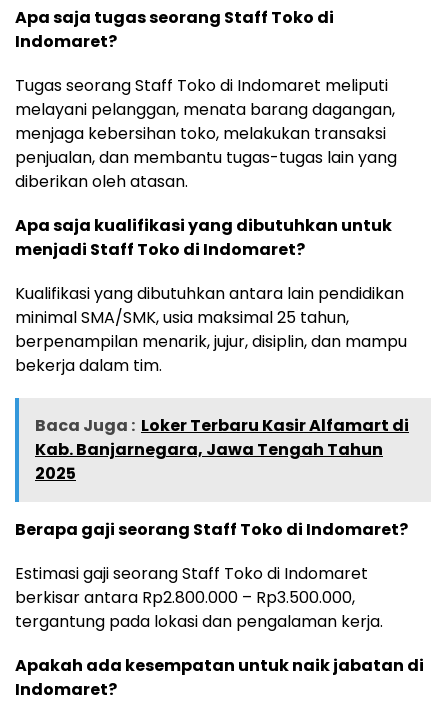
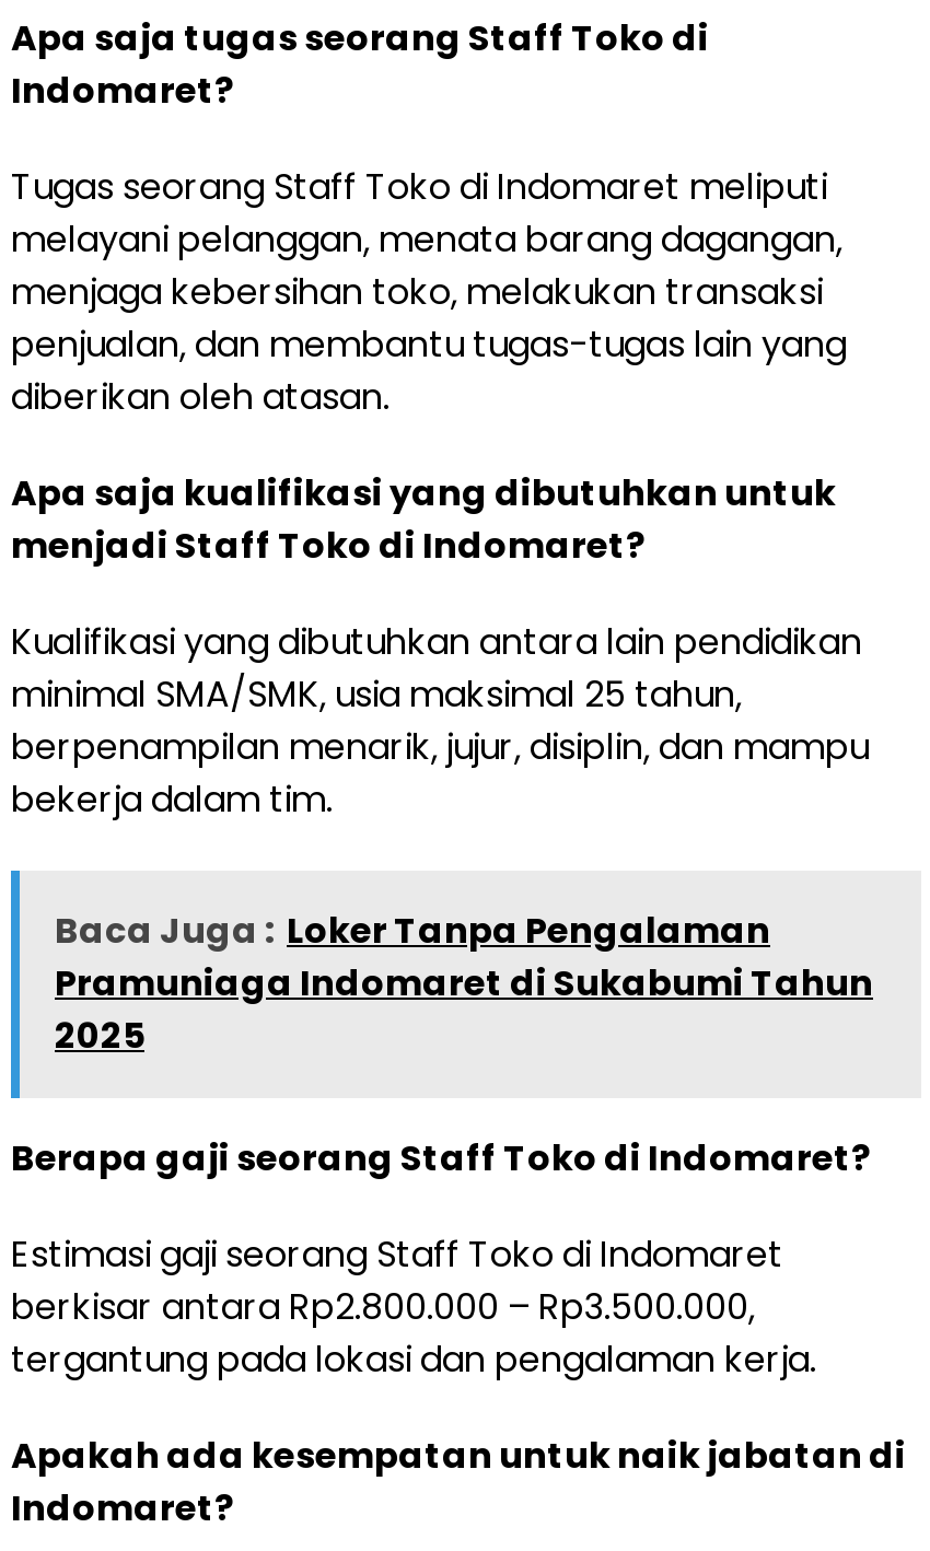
- Baca Juga : Loker Terbaru Kasir Alfamart di
- Kab. Banjarnegara, Jawa Tengah Tahun
+ Baca Juga : Loker Tanpa Pengalaman
+ Pramuniaga Indomaret di Sukabumi Tahun
